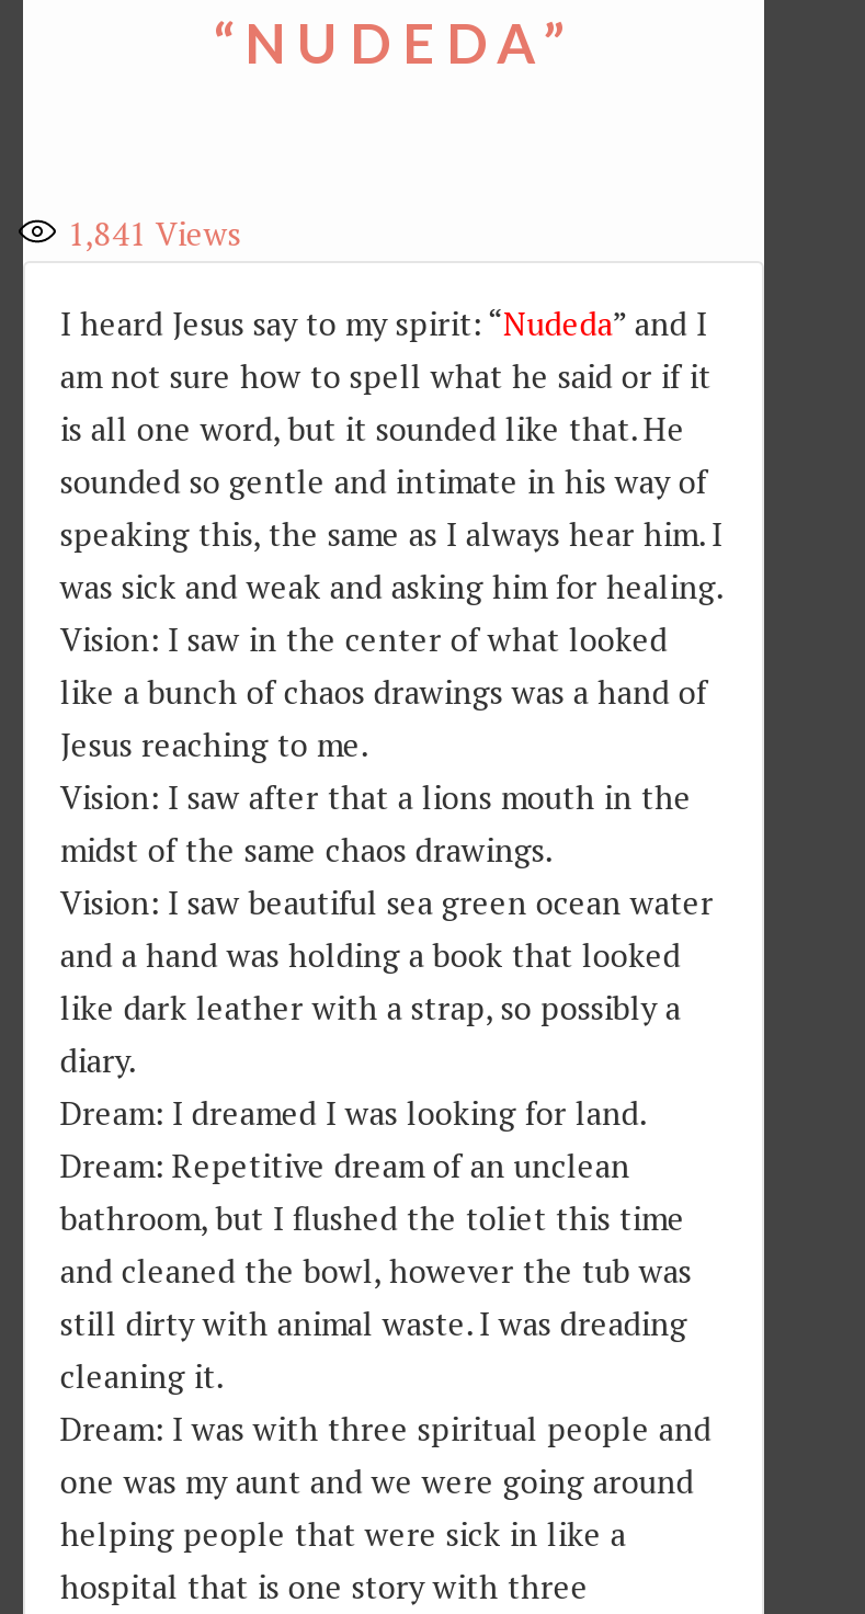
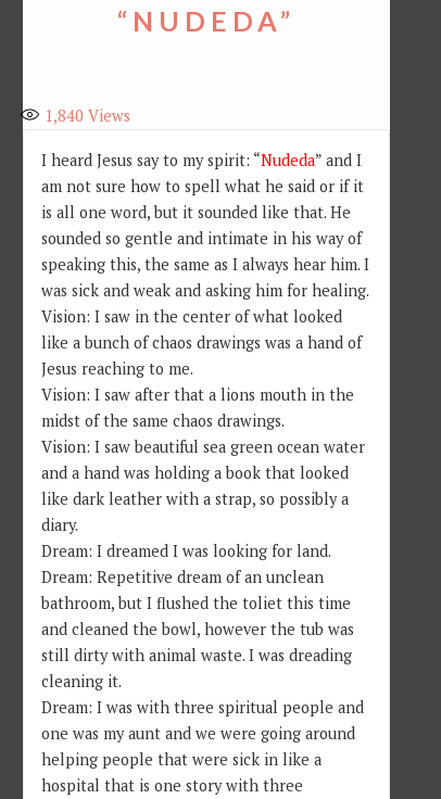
- 1,841 Views
+ 1,840 Views
